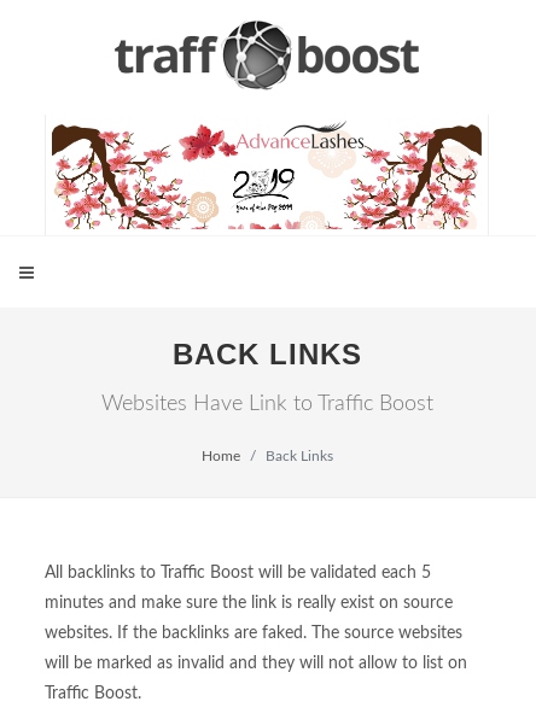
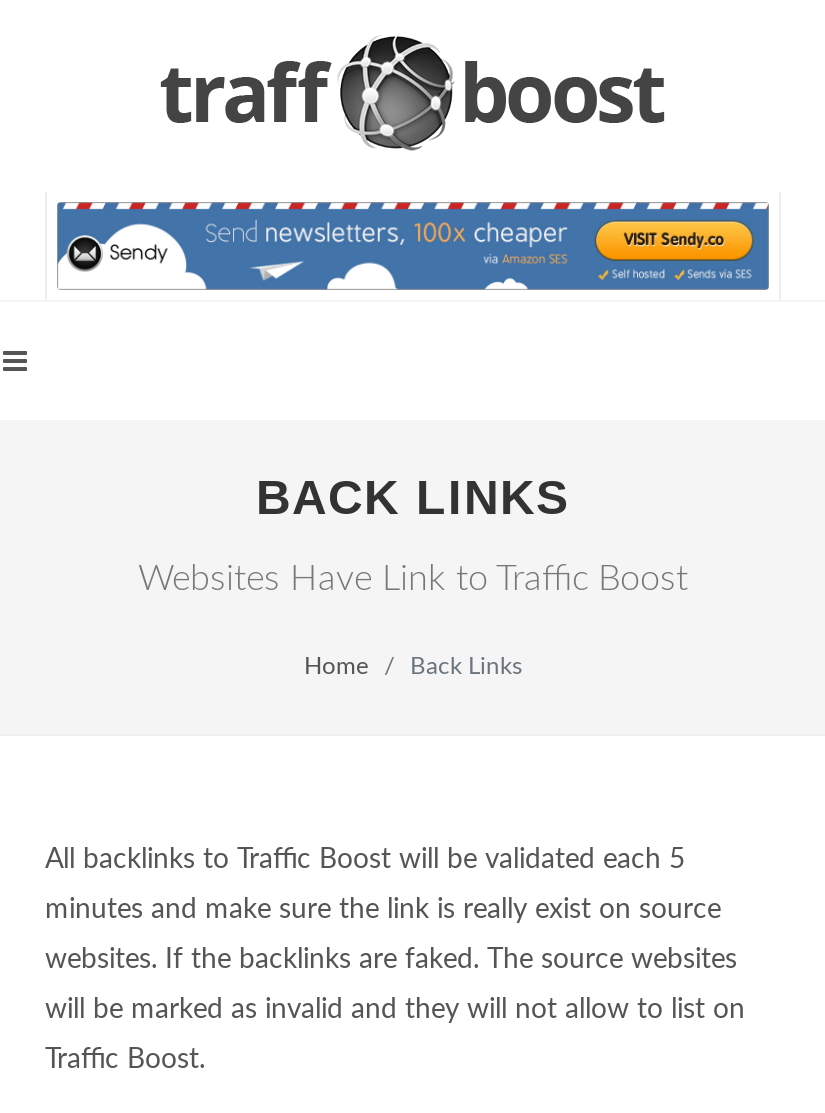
- [image]
+ [image]
